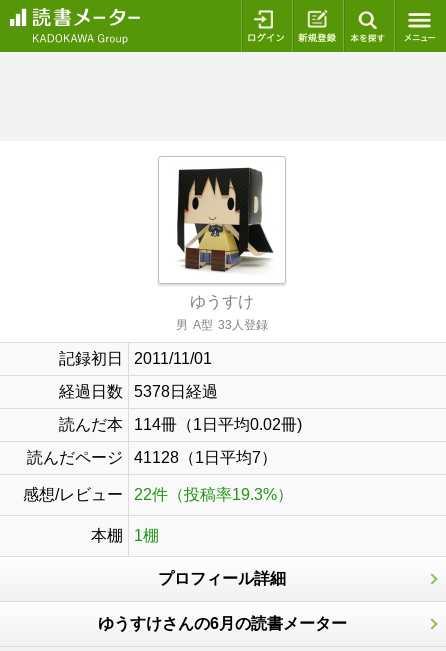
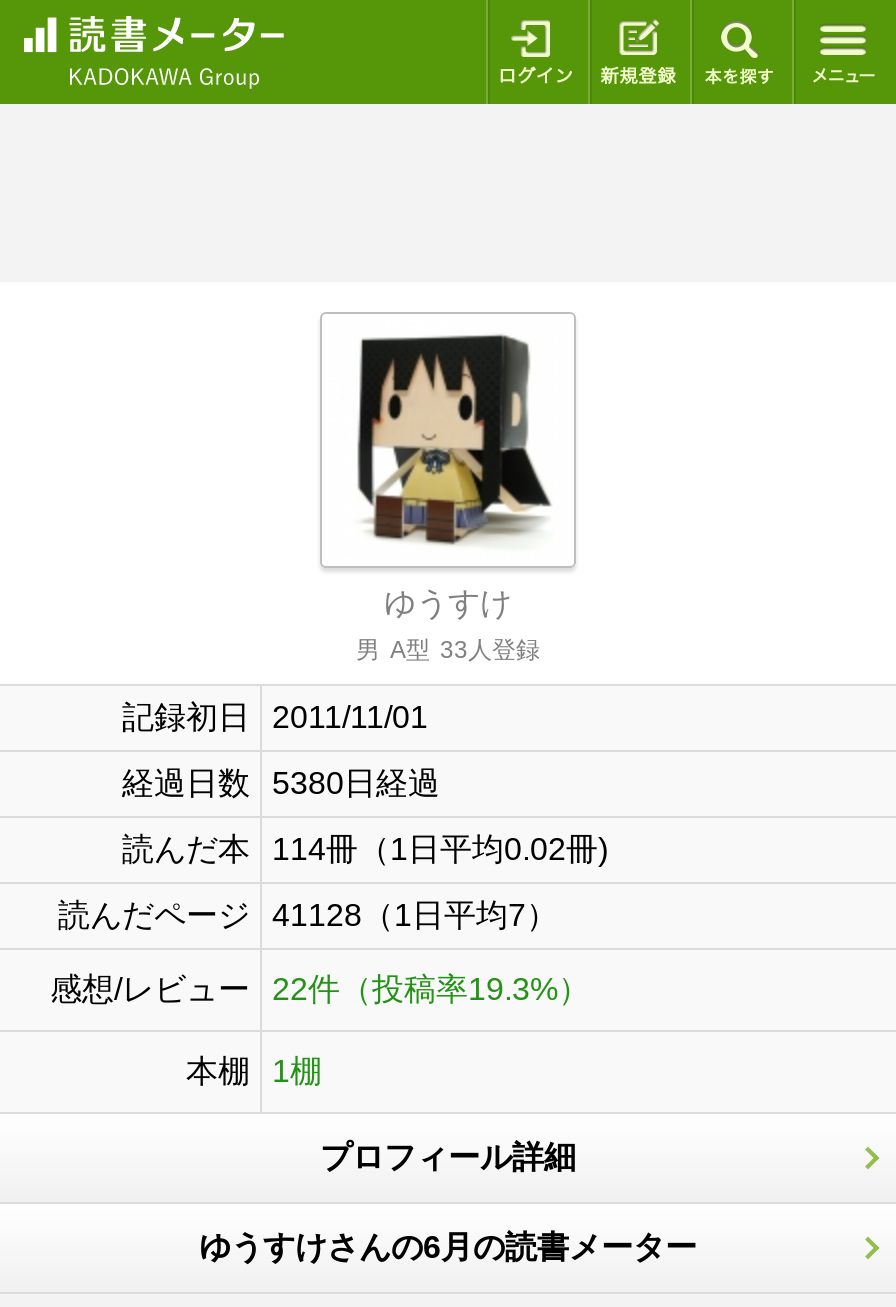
- 経過日数 5378日経過
+ 経過日数 5380日経過
